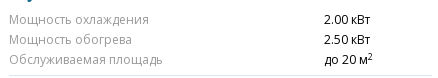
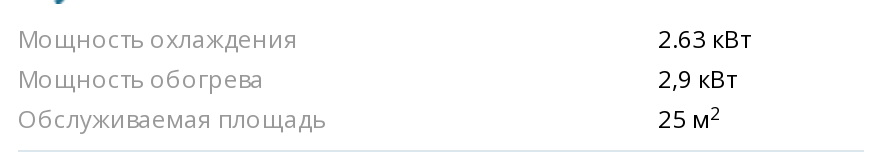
- 2.00 кВт
+ 2.63 кВт

- 2.50 кВт
+ 2,9 кВт

- до 20 м2
+ 25 м2
